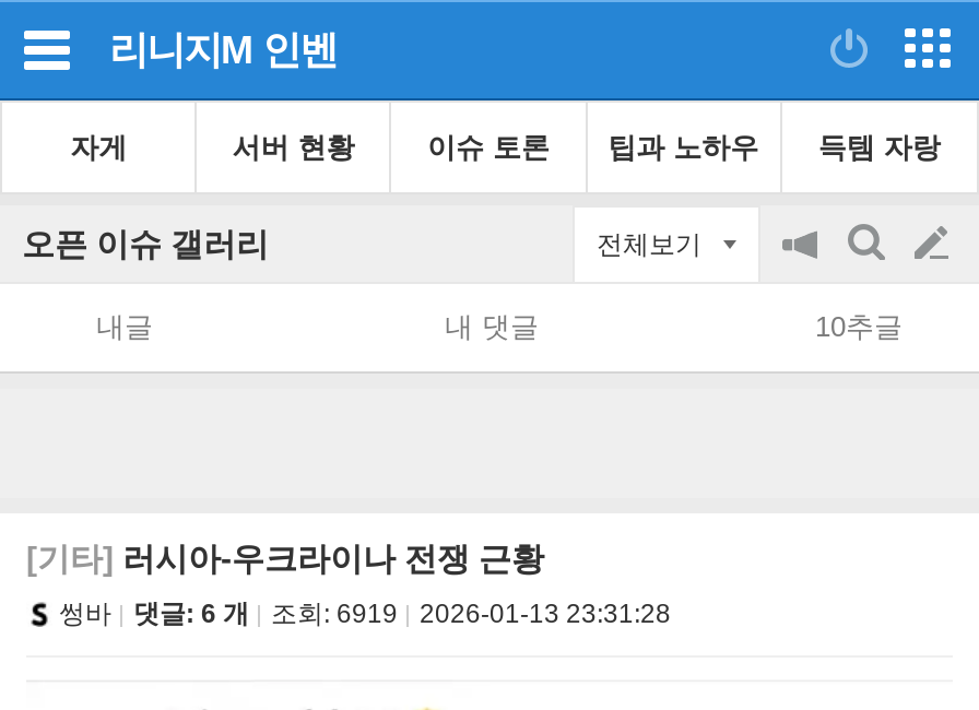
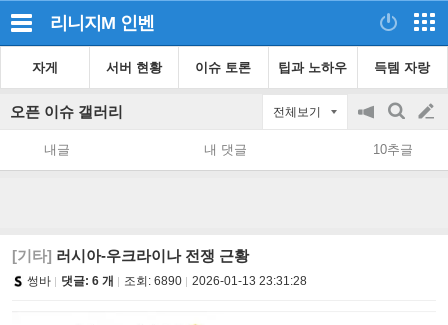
- 조회: 6919
+ 조회: 6890
